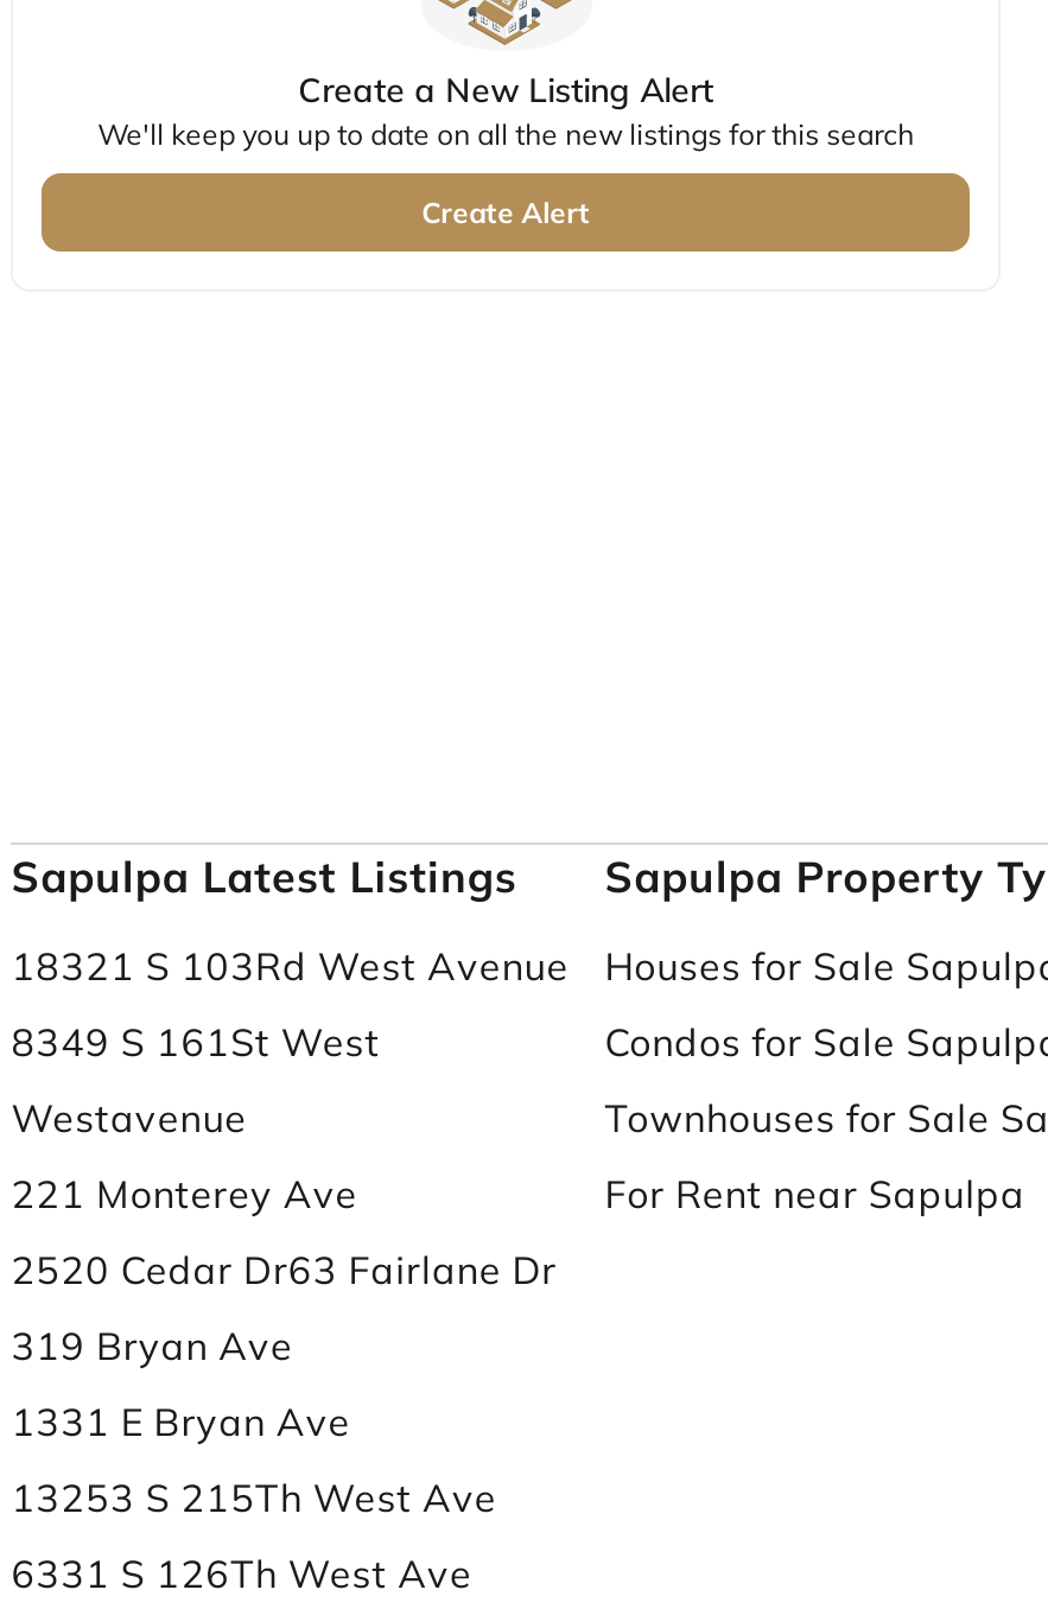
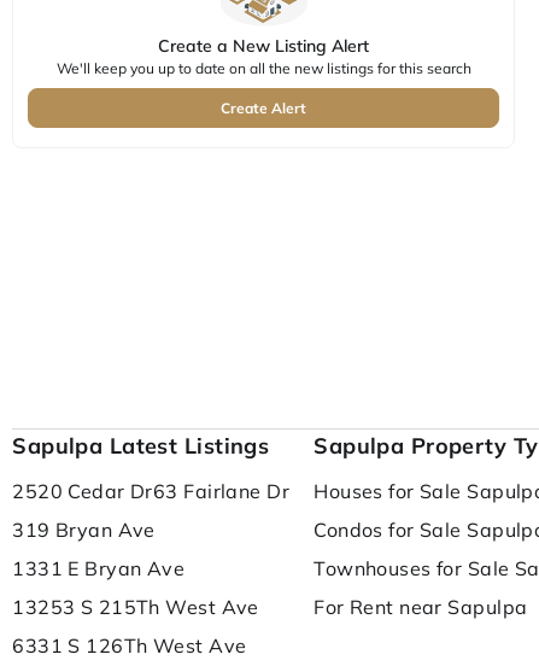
- 18321 S 103Rd West Avenue
- 8349 S 161St West
- Westavenue
- 221 Monterey Ave
